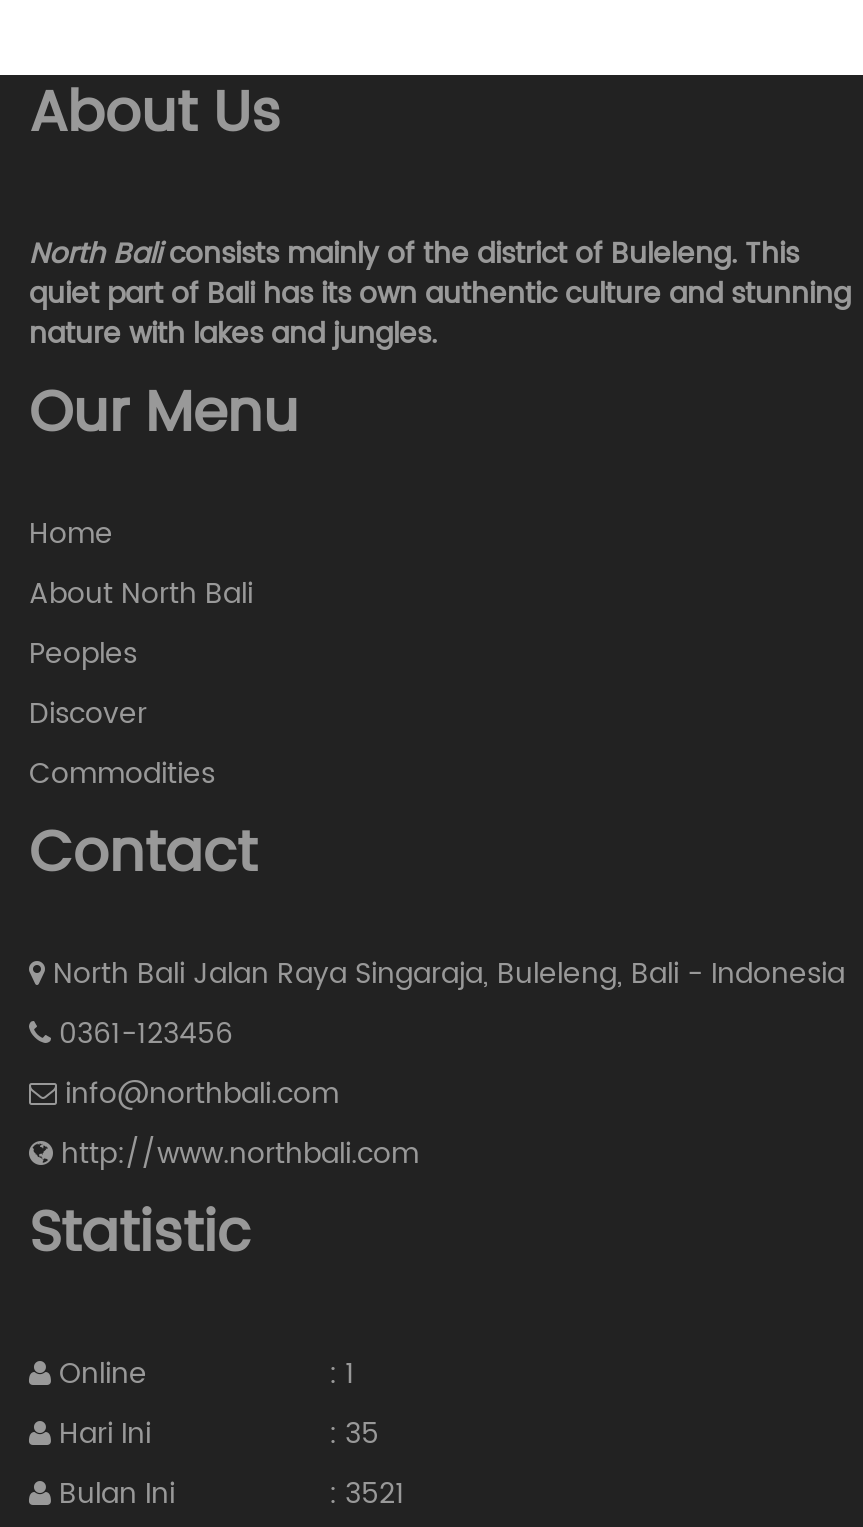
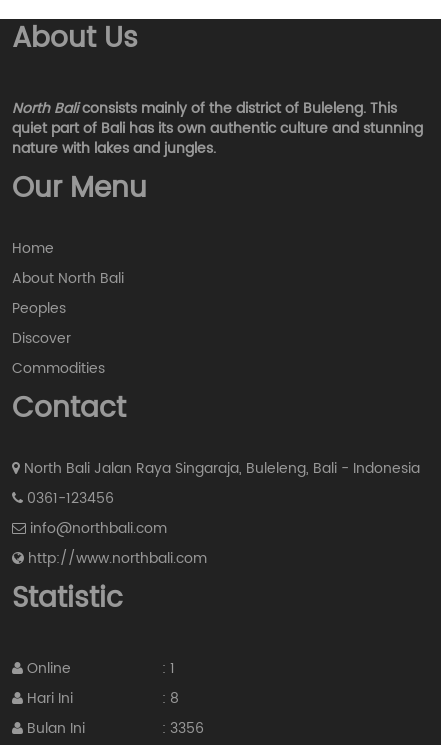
- : 35
+ : 8

- : 3521
+ : 3356
